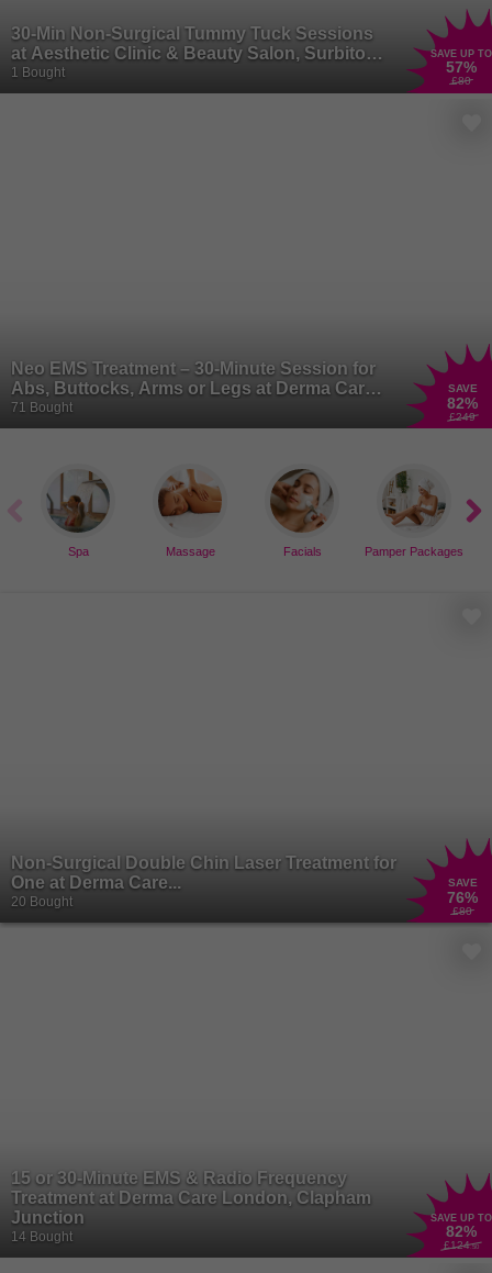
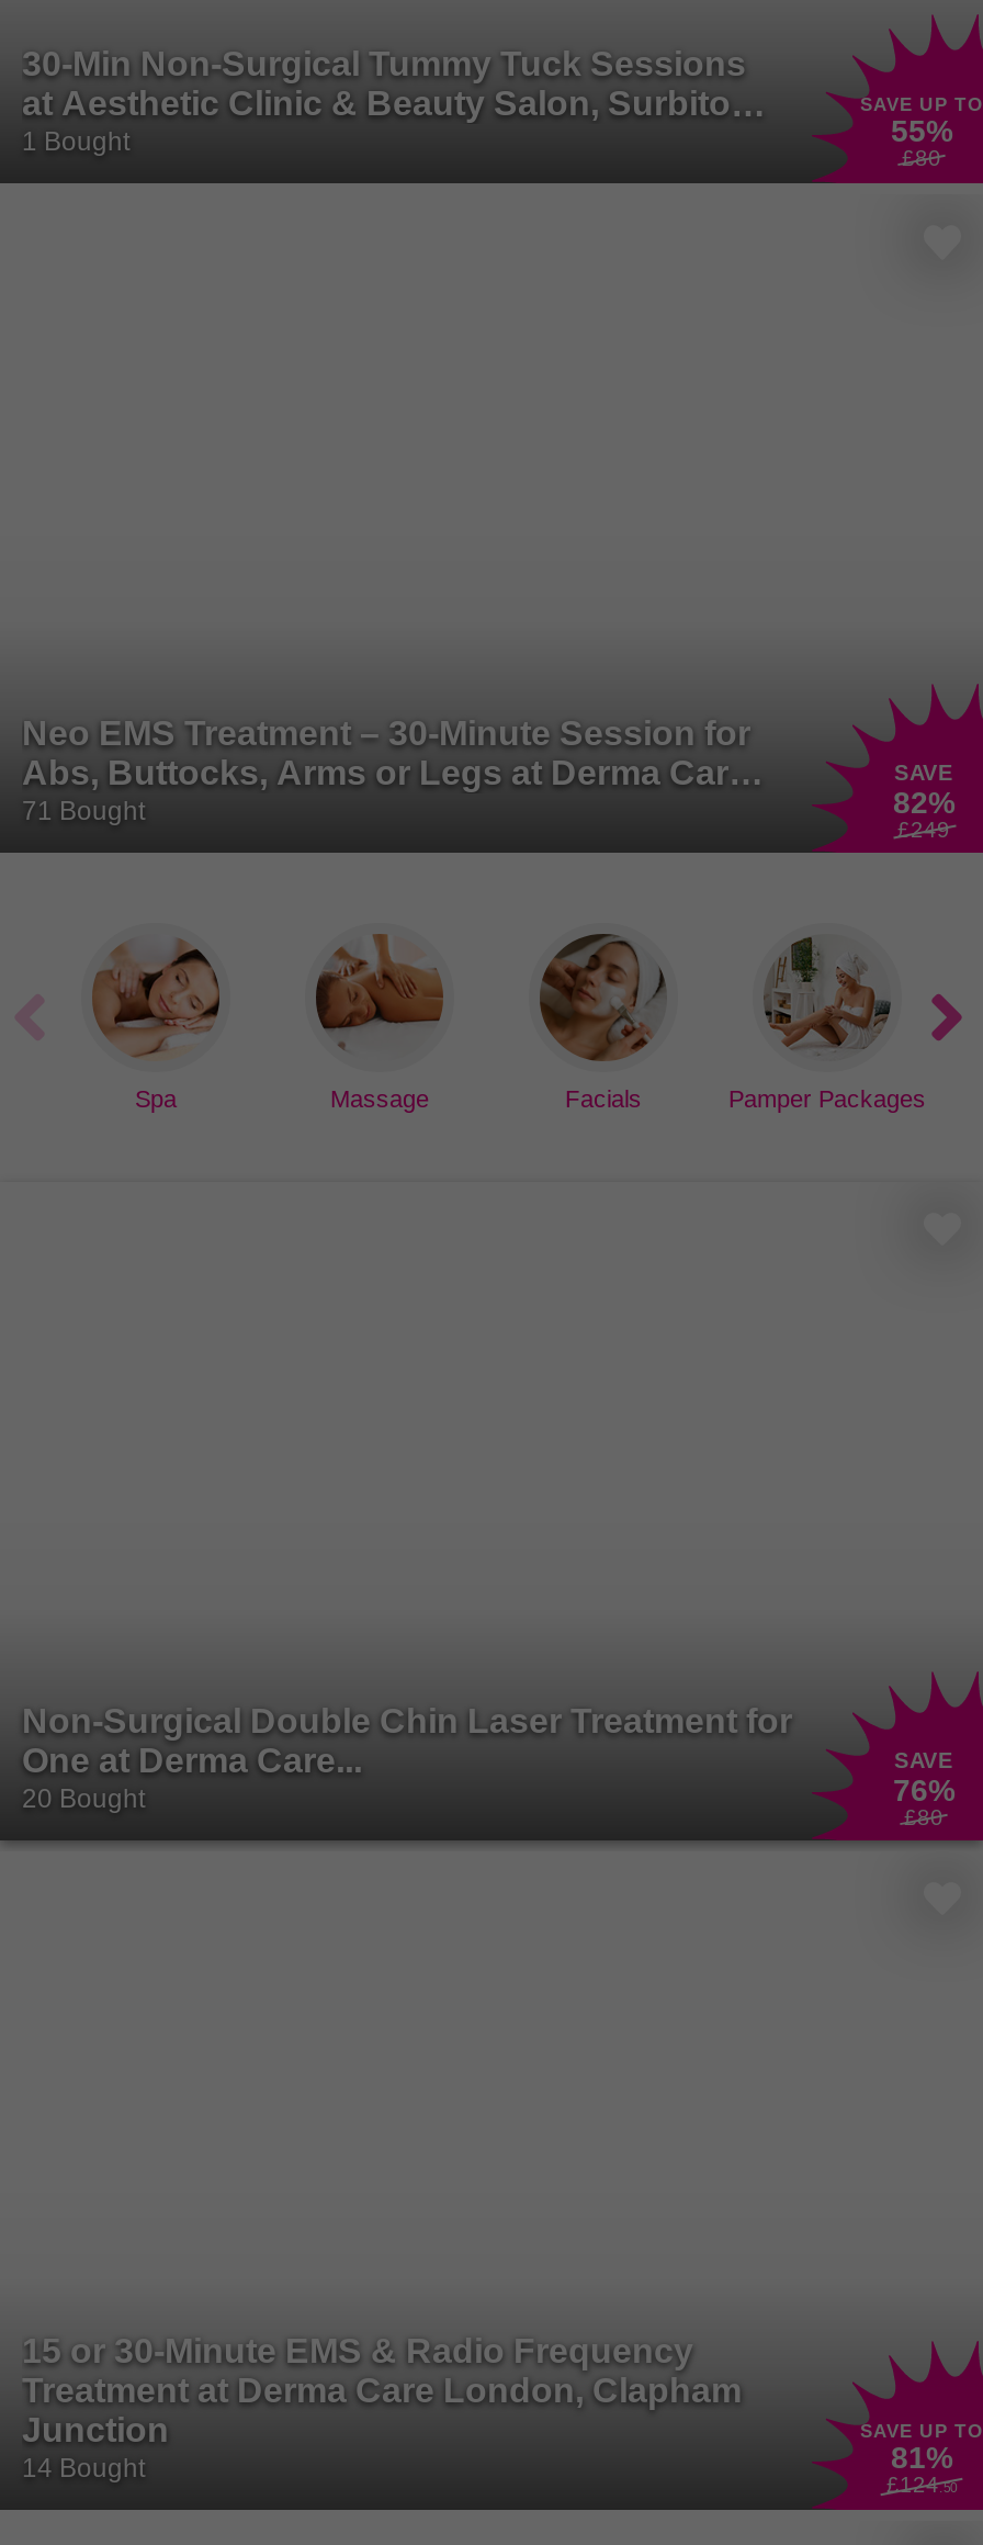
- 57%
+ 55%

- [image]
+ [image]

- 82%
+ 81%
